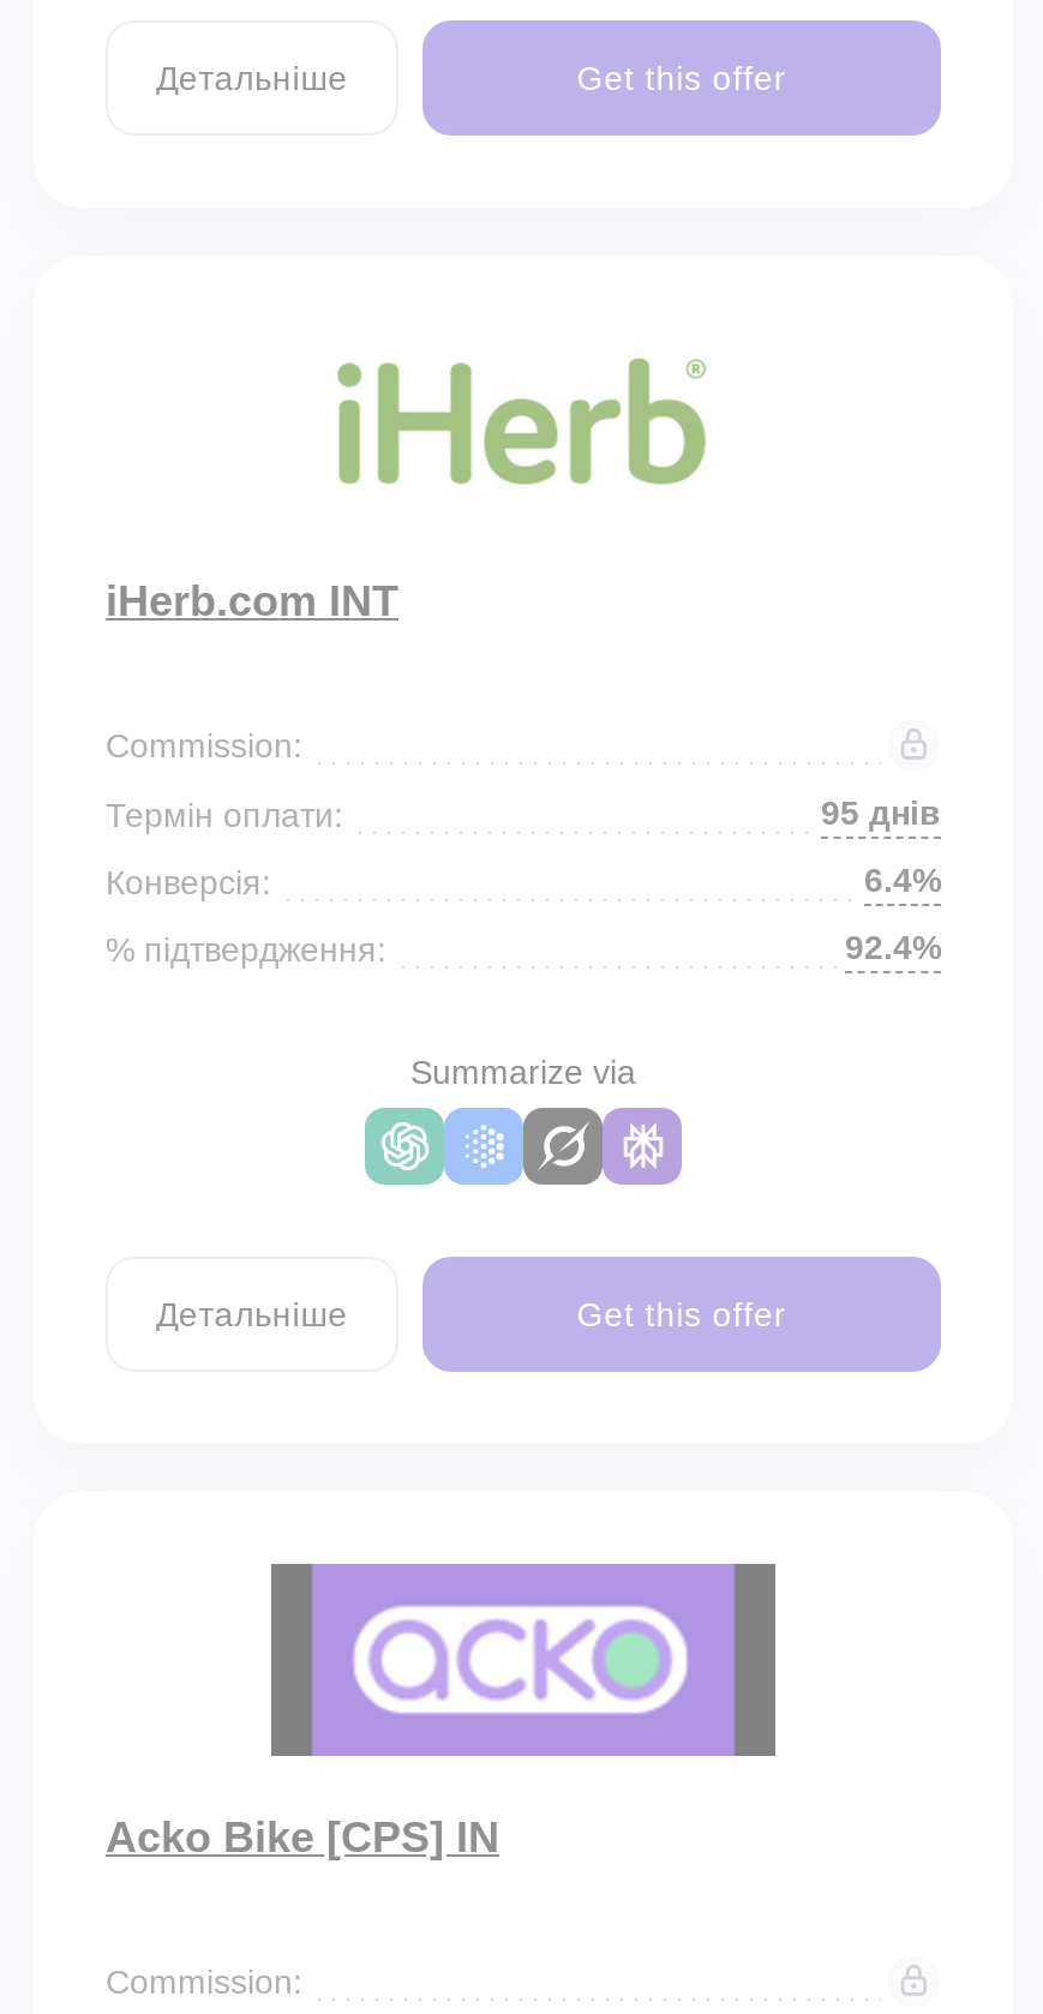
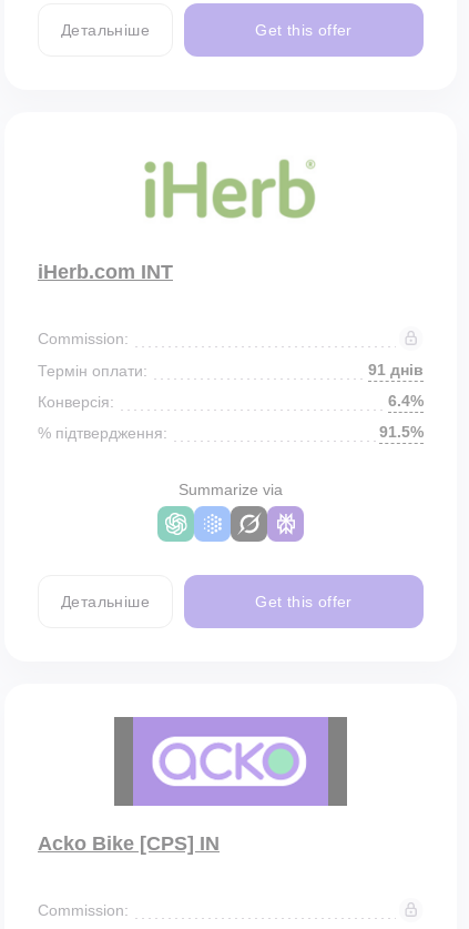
- 95 днів
+ 91 днів

- 92.4%
+ 91.5%
